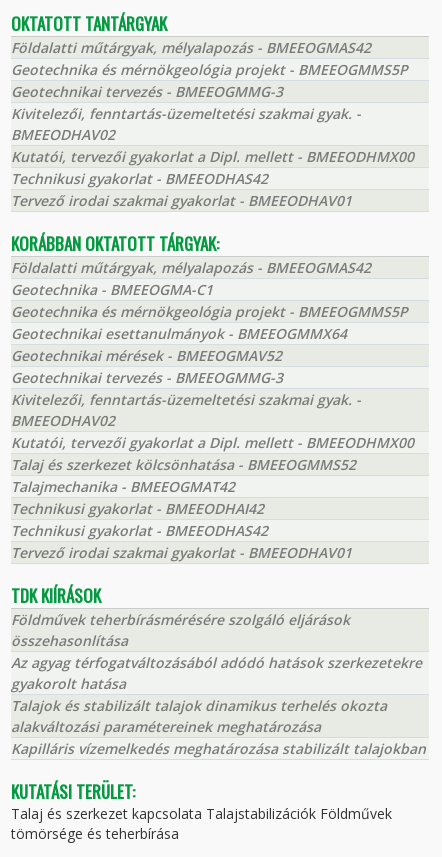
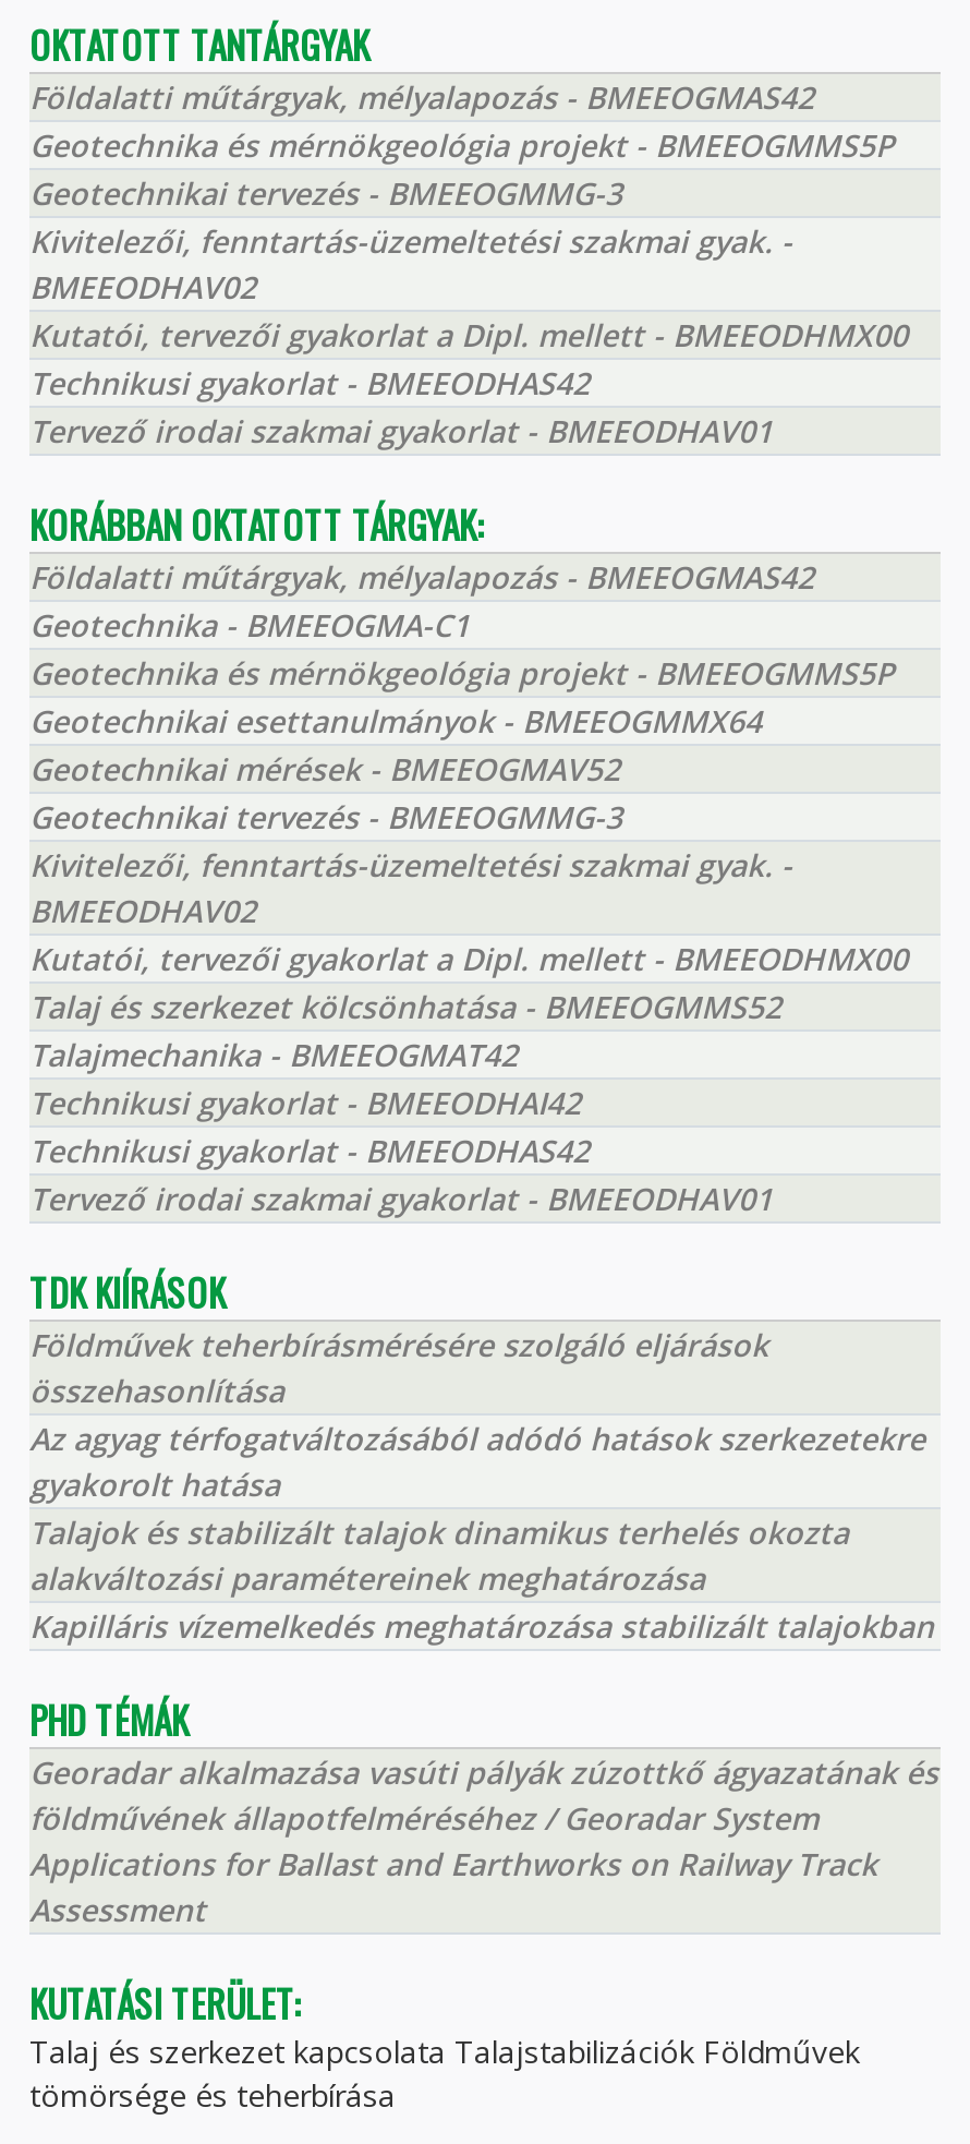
+ PHD TÉMÁK
+ Georadar alkalmazása vasúti pályák zúzottkő ágyazatának és
+ földművének állapotfelméréséhez / Georadar System
+ Applications for Ballast and Earthworks on Railway Track
+ Assessment
